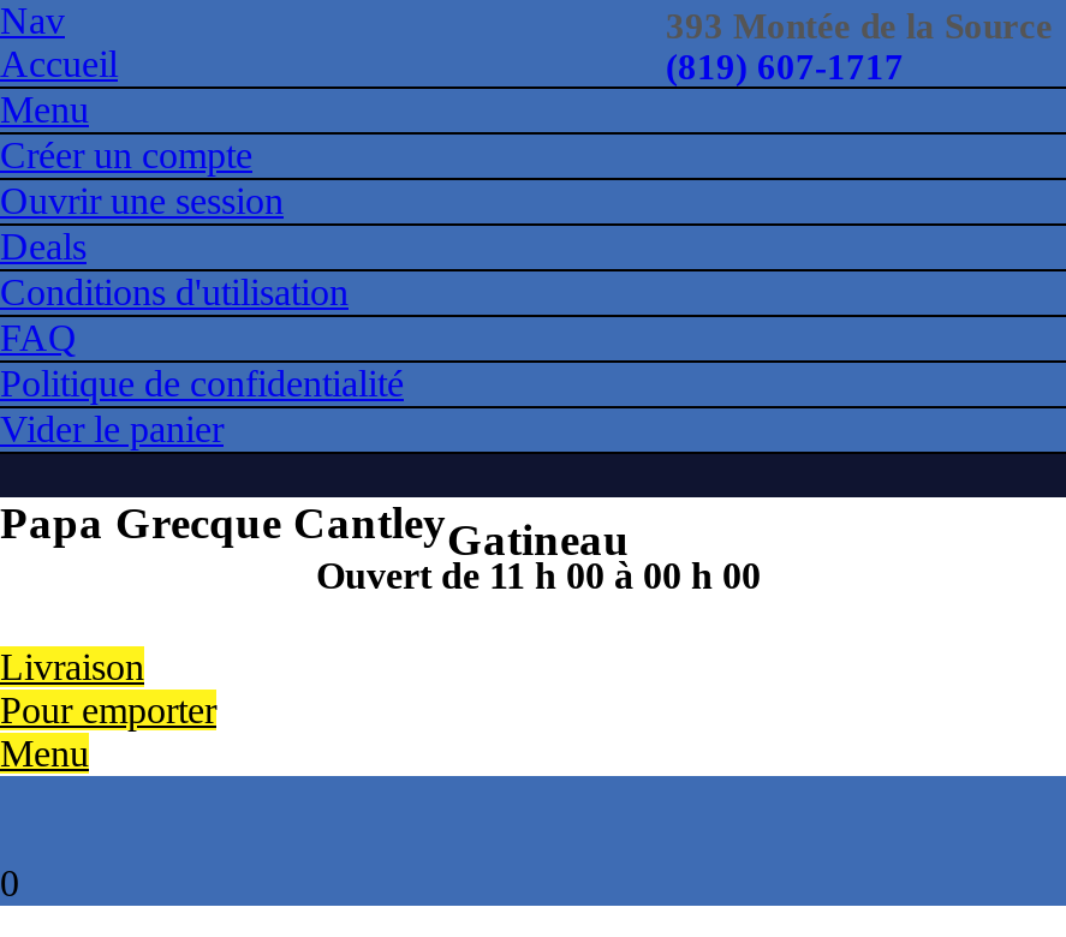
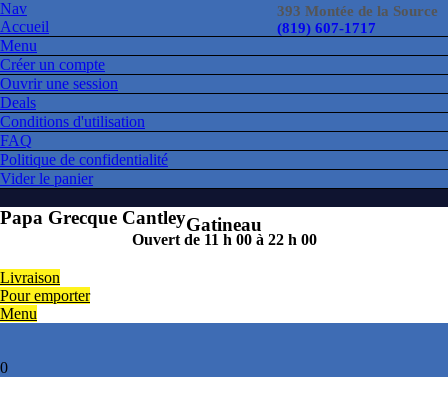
- Ouvert de 11 h 00 à 00 h 00
+ Ouvert de 11 h 00 à 22 h 00
